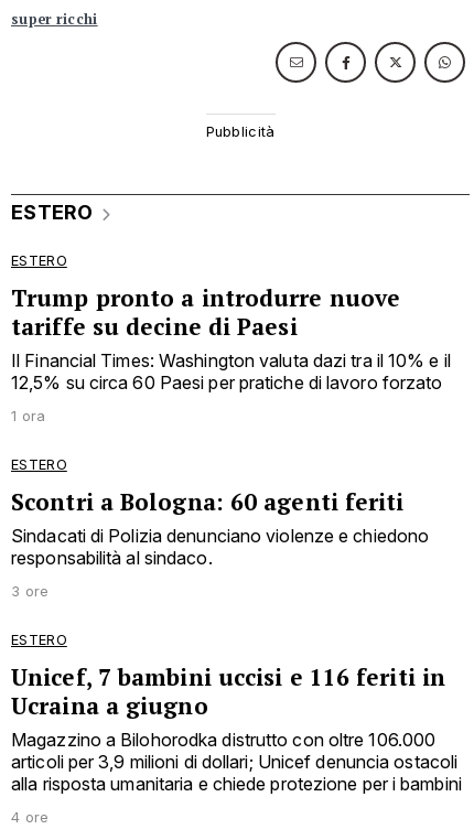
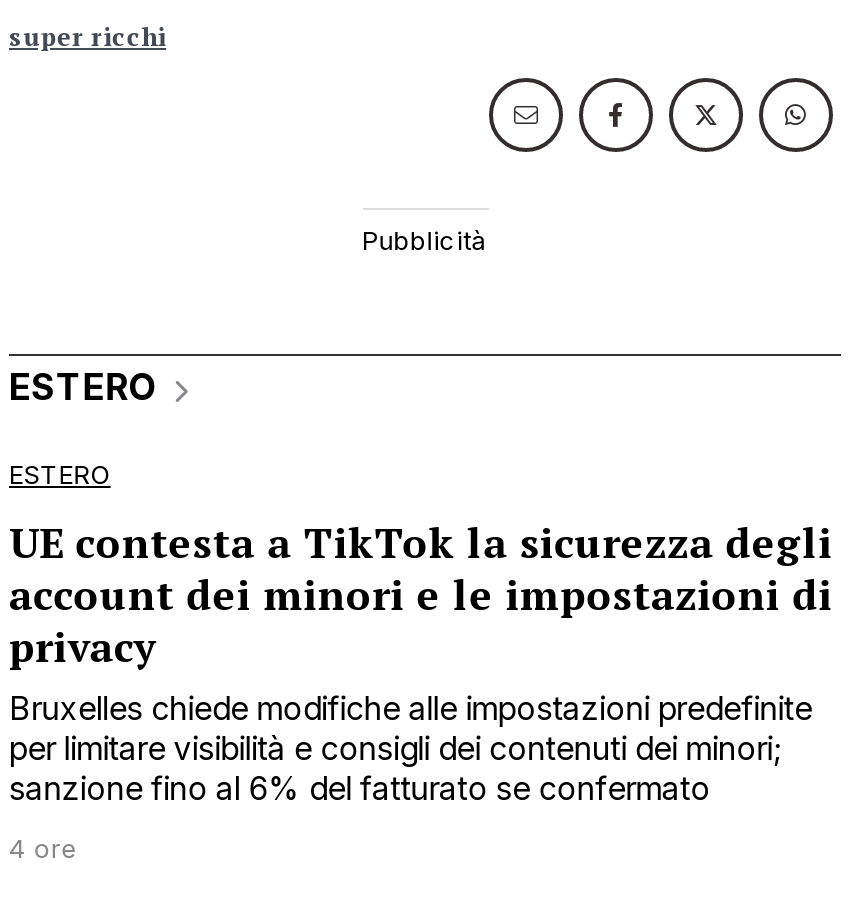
- Trump pronto a introdurre nuove
- tariffe su decine di Paesi
- Il Financial Times: Washington valuta dazi tra il 10% e il
- 12,5% su circa 60 Paesi per pratiche di lavoro forzato
- 1 ora
- ESTERO
- Scontri a Bologna: 60 agenti feriti
- Sindacati di Polizia denunciano violenze e chiedono
- responsabilità al sindaco.
- 3 ore
- ESTERO
- Unicef, 7 bambini uccisi e 116 feriti in
- Ucraina a giugno
- Magazzino a Bilohorodka distrutto con oltre 106.000
- articoli per 3,9 milioni di dollari; Unicef denuncia ostacoli
- alla risposta umanitaria e chiede protezione per i bambini
+ UE contesta a TikTok la sicurezza degli
+ account dei minori e le impostazioni di
+ privacy
+ Bruxelles chiede modifiche alle impostazioni predefinite
+ per limitare visibilità e consigli dei contenuti dei minori;
+ sanzione fino al 6% del fatturato se confermato
